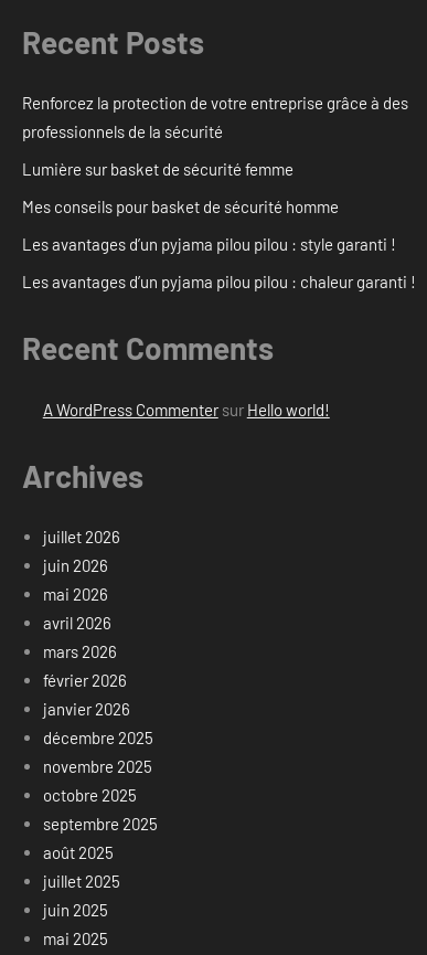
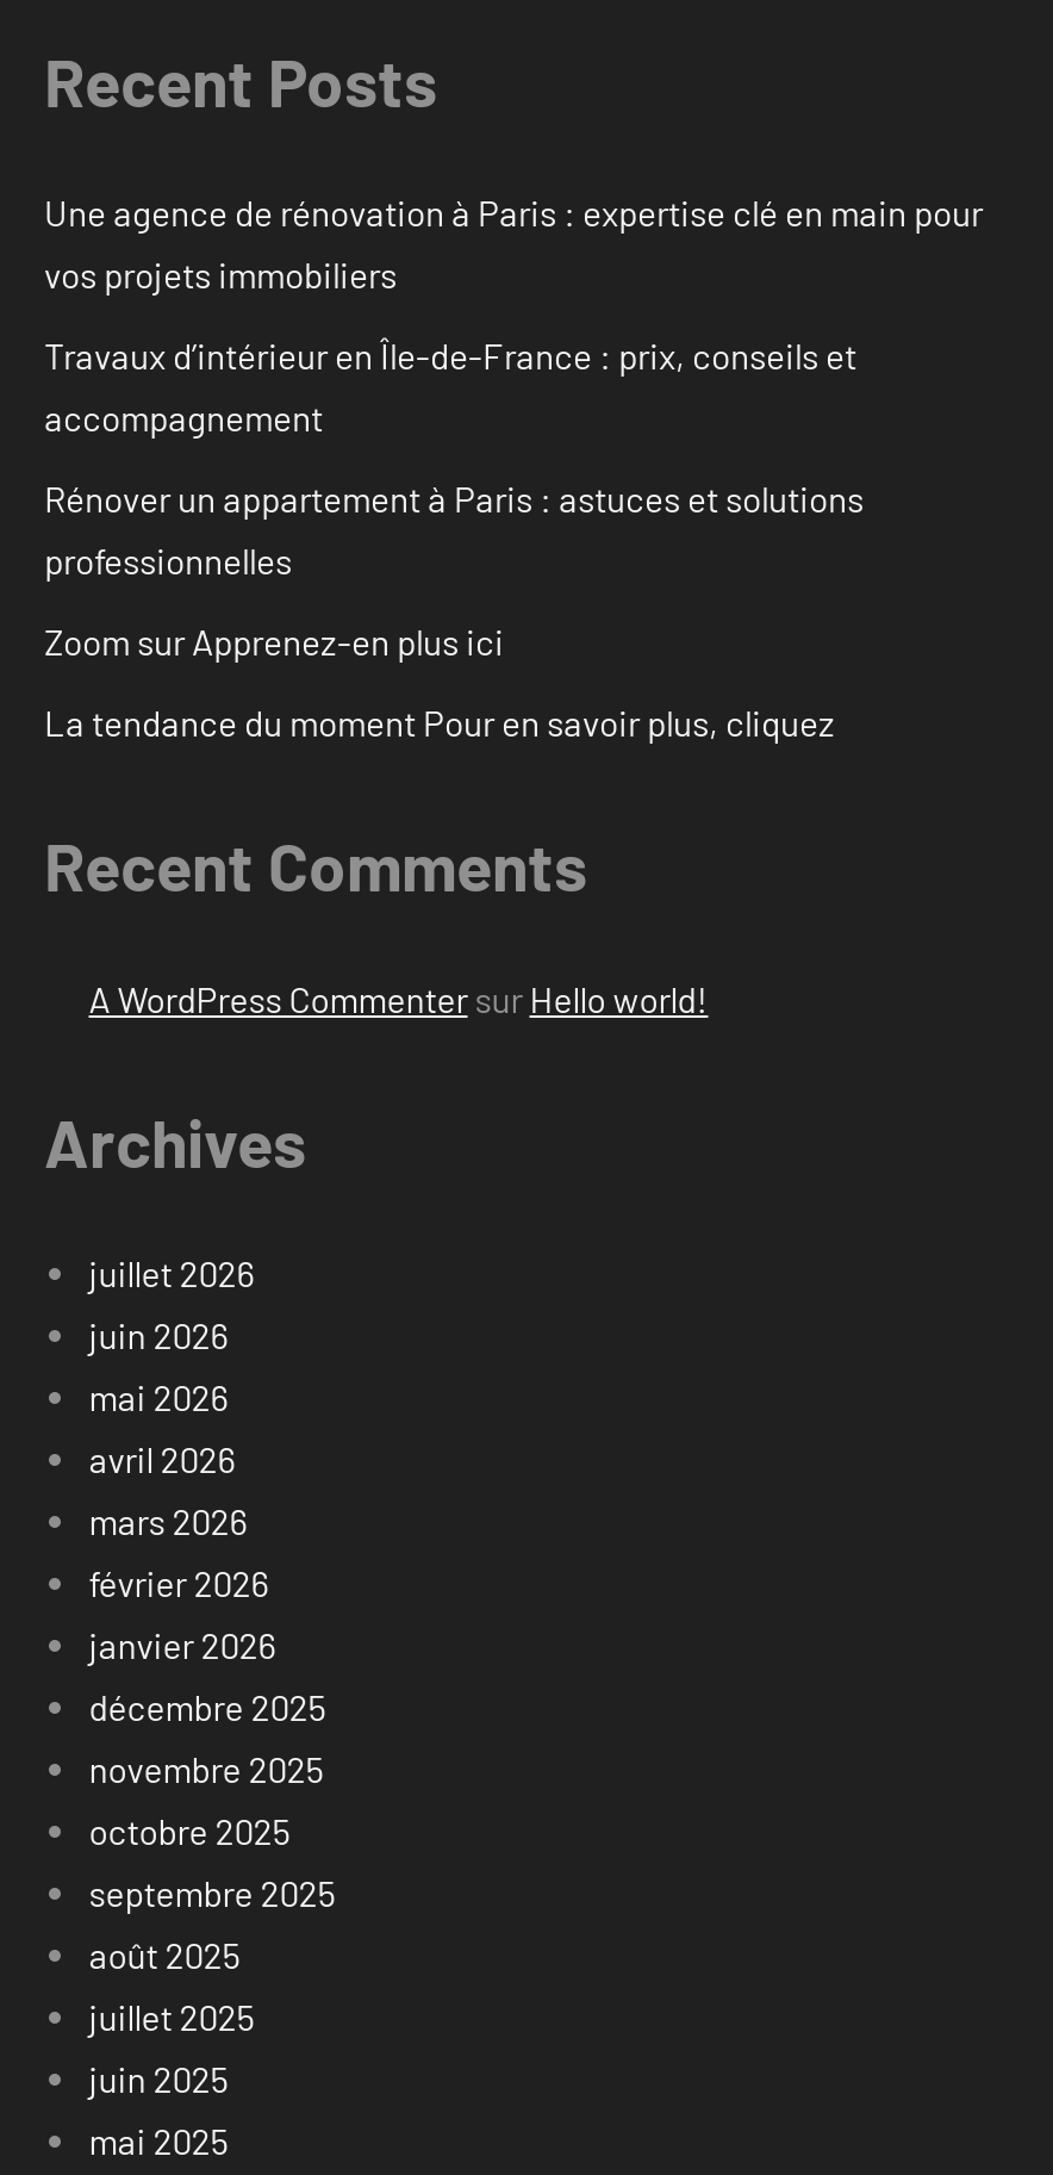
- Renforcez la protection de votre entreprise grâce à des
- professionnels de la sécurité
+ Une agence de rénovation à Paris : expertise clé en main pour
+ vos projets immobiliers

- Lumière sur basket de sécurité femme
+ Travaux d’intérieur en Île-de-France : prix, conseils et
+ accompagnement

- Mes conseils pour basket de sécurité homme
+ Rénover un appartement à Paris : astuces et solutions
+ professionnelles

- Les avantages d’un pyjama pilou pilou : style garanti !
+ Zoom sur Apprenez-en plus ici

- Les avantages d’un pyjama pilou pilou : chaleur garanti !
+ La tendance du moment Pour en savoir plus, cliquez
